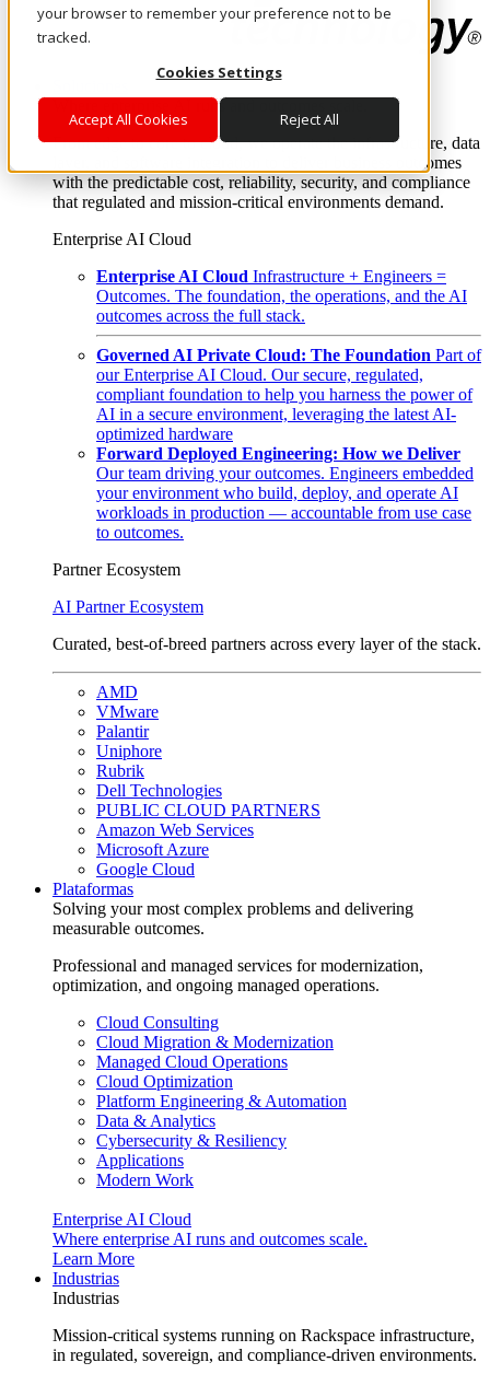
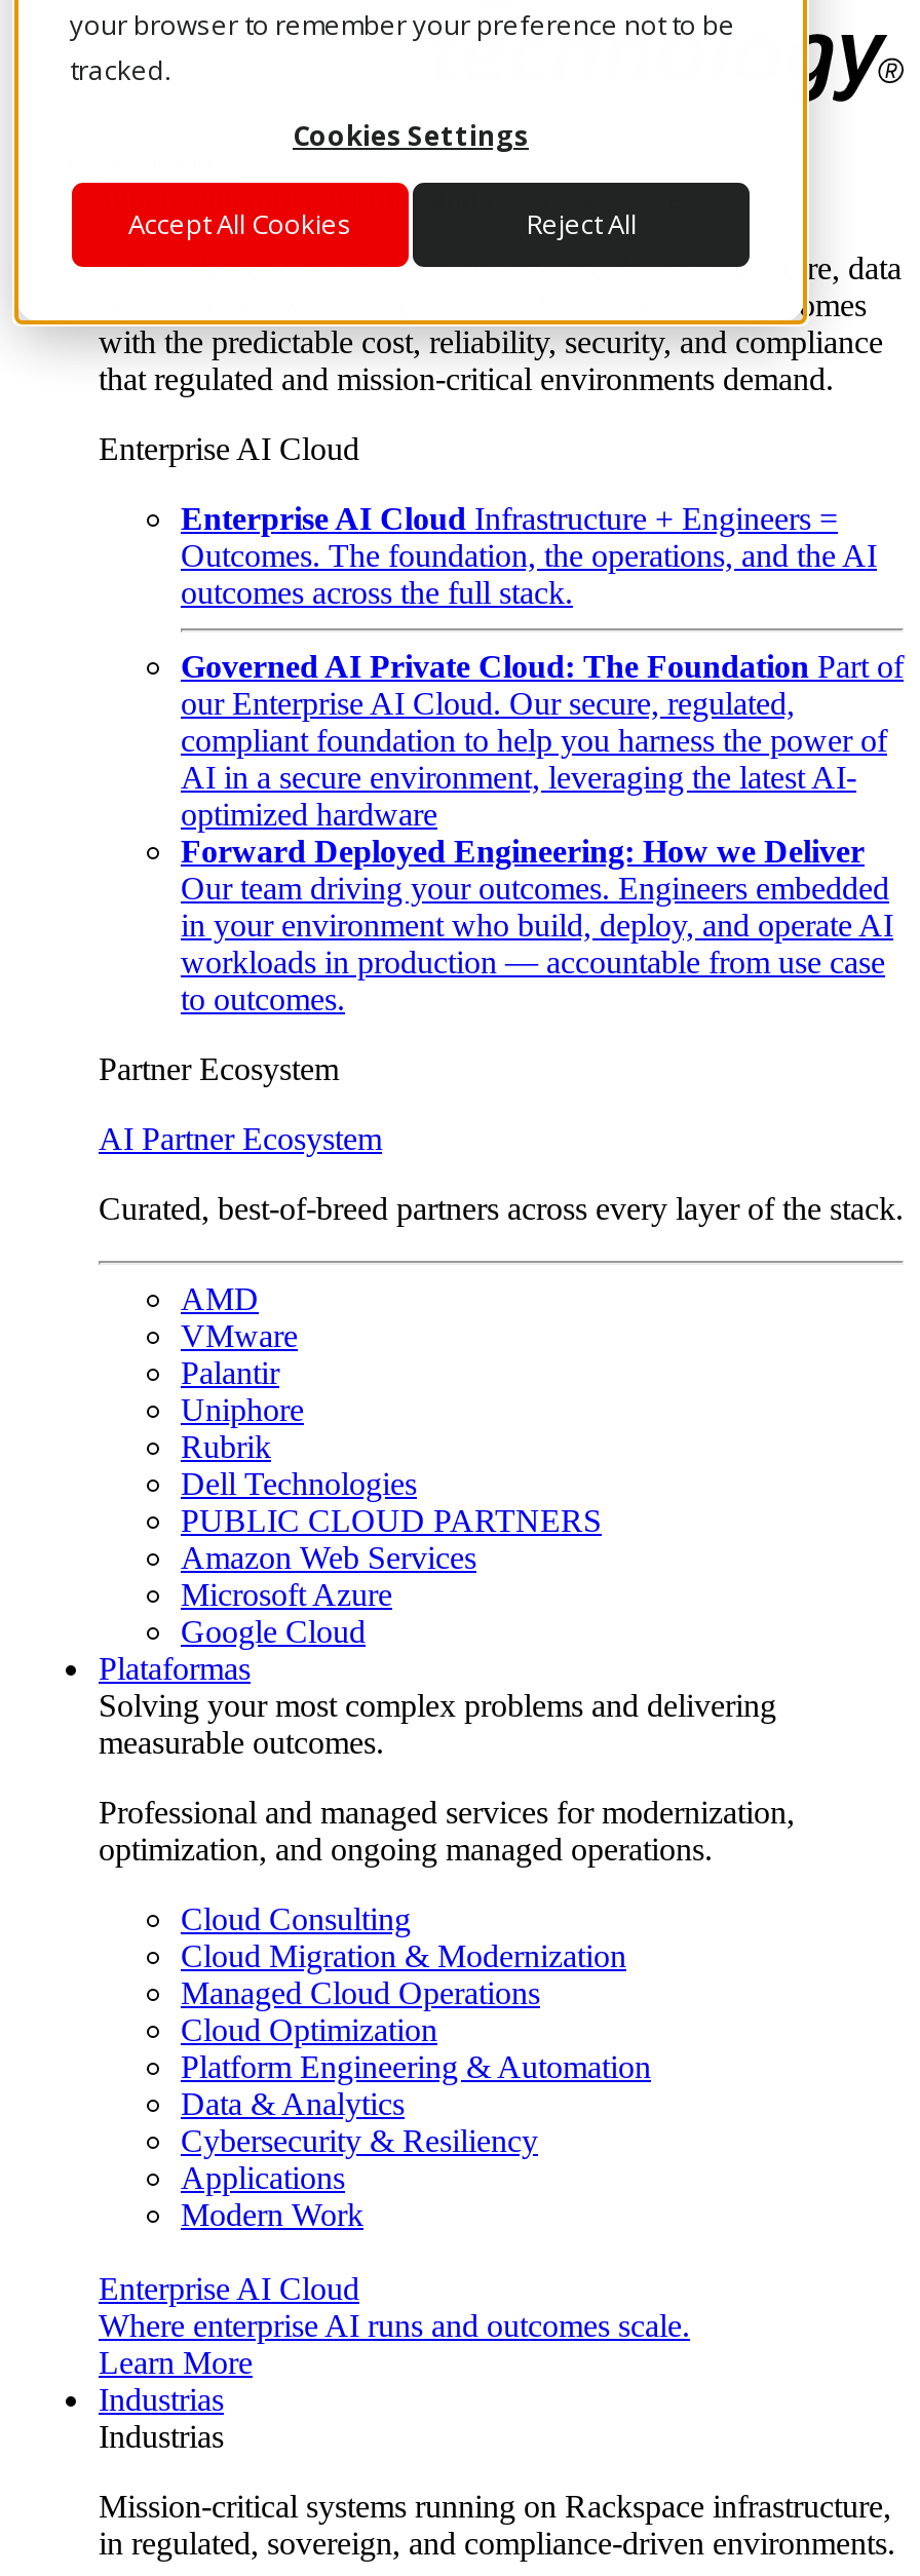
- your environment who build, deploy, and operate AI
+ in your environment who build, deploy, and operate AI
